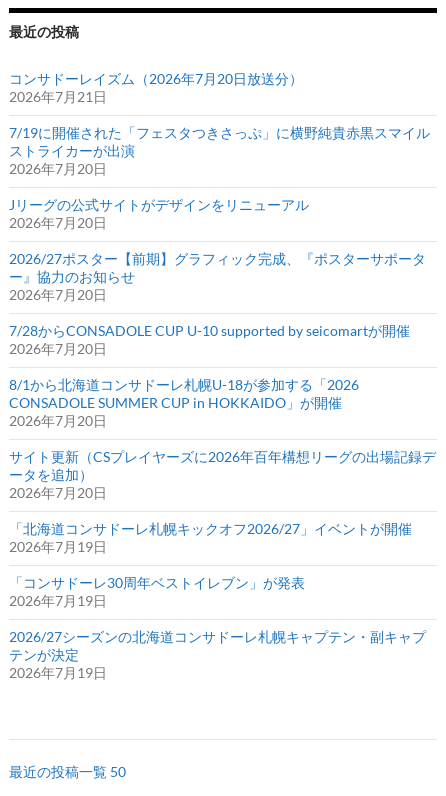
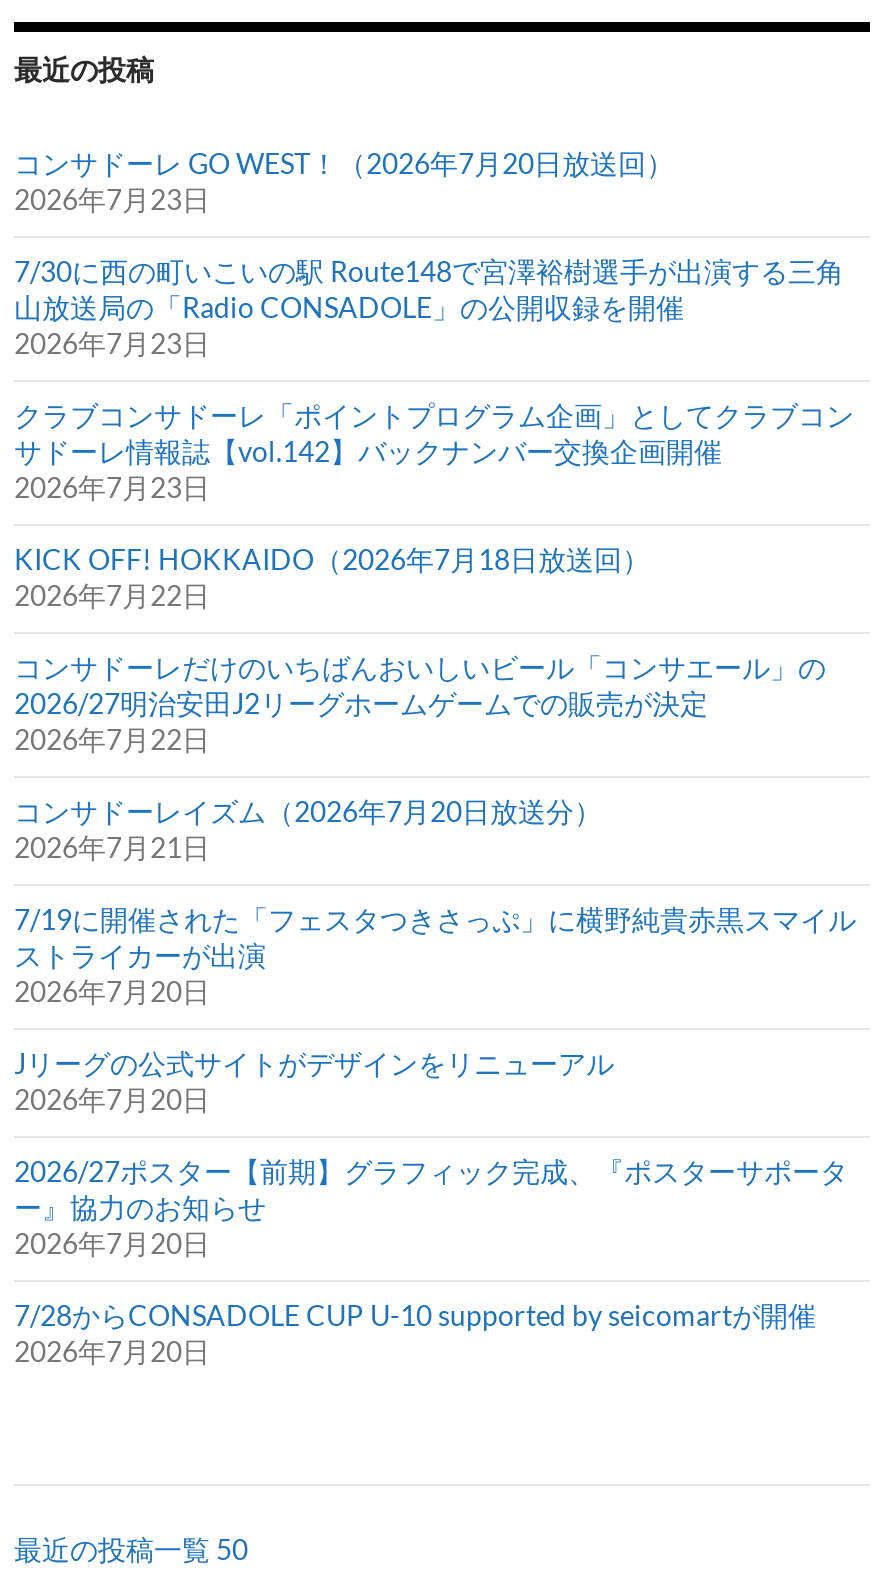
+ コンサドーレ GO WEST！（2026年7月20日放送回）
+ 2026年7月23日
+ 7/30に西の町いこいの駅 Route148で宮澤裕樹選手が出演する三角
+ 山放送局の「Radio CONSADOLE」の公開収録を開催
+ 2026年7月23日
+ クラブコンサドーレ「ポイントプログラム企画」としてクラブコン
+ サドーレ情報誌【vol.142】バックナンバー交換企画開催
+ 2026年7月23日
+ KICK OFF! HOKKAIDO（2026年7月18日放送回）
+ 2026年7月22日
+ コンサドーレだけのいちばんおいしいビール「コンサエール」の
+ 2026/27明治安田J2リーグホームゲームでの販売が決定
+ 2026年7月22日

moved down: コンサドーレイズム（2026年7月20日放送分） | 2026年7月21日 | 7/19に開催された「フェスタつきさっぷ」に横野純貴赤黒スマイル | ... | 7/28からCONSADOLE CUP U-10 supported by seicomartが開催 | 2026年7月20日

- 8/1から北海道コンサドーレ札幌U-18が参加する「2026
- CONSADOLE SUMMER CUP in HOKKAIDO」が開催
- 2026年7月20日
- サイト更新（CSプレイヤーズに2026年百年構想リーグの出場記録デ
- ータを追加）
- 2026年7月20日
- 「北海道コンサドーレ札幌キックオフ2026/27」イベントが開催
- 2026年7月19日
- 「コンサドーレ30周年ベストイレブン」が発表
- 2026年7月19日
- 2026/27シーズンの北海道コンサドーレ札幌キャプテン・副キャプ
- テンが決定
- 2026年7月19日
